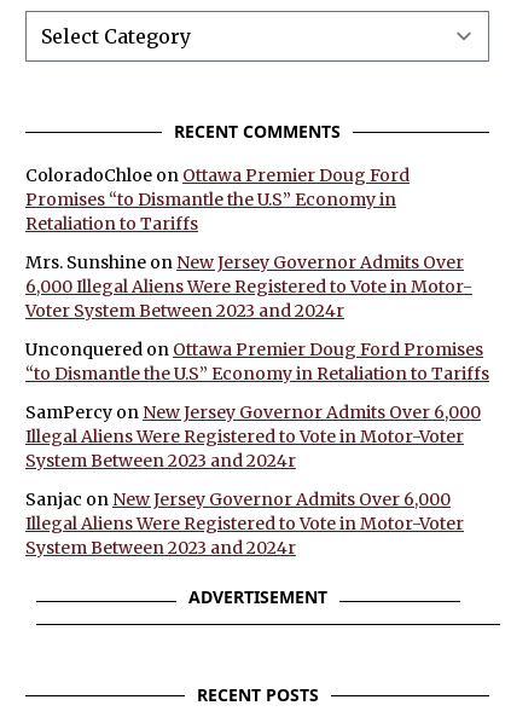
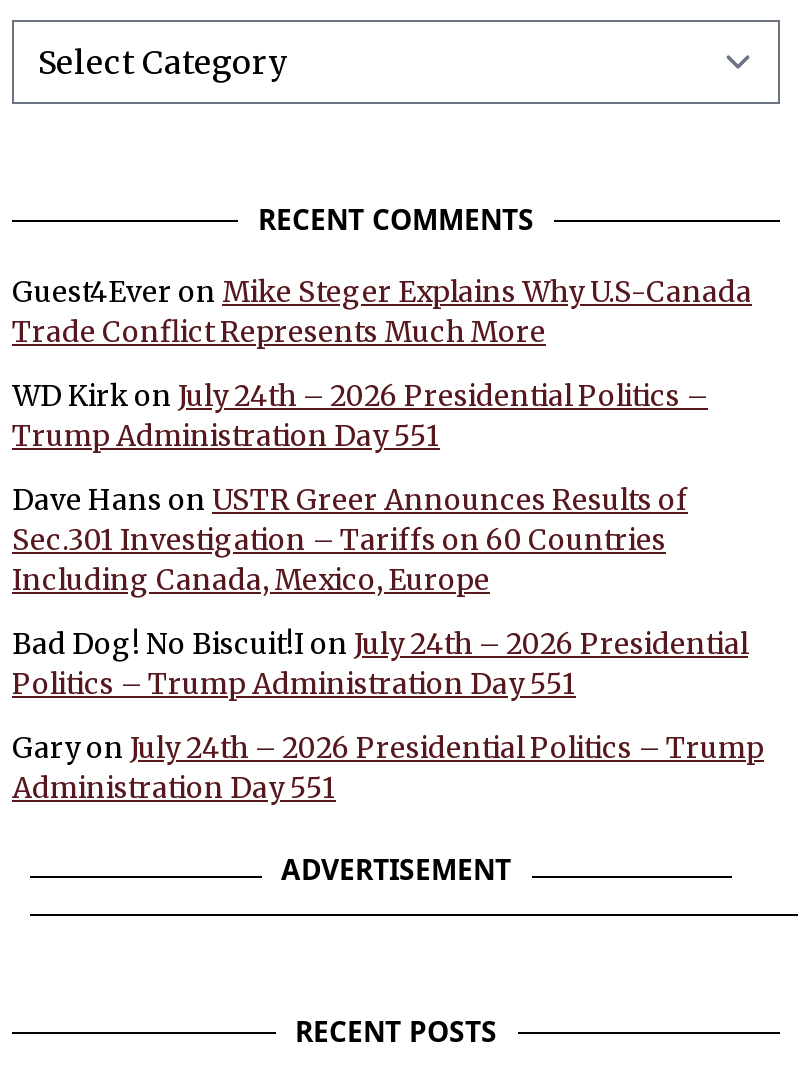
- ColoradoChloe on Ottawa Premier Doug Ford
- Promises “to Dismantle the U.S” Economy in
- Retaliation to Tariffs
+ Guest4Ever on Mike Steger Explains Why U.S-Canada
+ Trade Conflict Represents Much More

- Mrs. Sunshine on New Jersey Governor Admits Over
- 6,000 Illegal Aliens Were Registered to Vote in Motor-
- Voter System Between 2023 and 2024r
+ WD Kirk on July 24th – 2026 Presidential Politics –
+ Trump Administration Day 551

- Unconquered on Ottawa Premier Doug Ford Promises
- “to Dismantle the U.S” Economy in Retaliation to Tariffs
+ Dave Hans on USTR Greer Announces Results of
+ Sec.301 Investigation – Tariffs on 60 Countries
+ Including Canada, Mexico, Europe

- SamPercy on New Jersey Governor Admits Over 6,000
- Illegal Aliens Were Registered to Vote in Motor-Voter
- System Between 2023 and 2024r
+ Bad Dog! No Biscuit!I on July 24th – 2026 Presidential
+ Politics – Trump Administration Day 551

- Sanjac on New Jersey Governor Admits Over 6,000
- Illegal Aliens Were Registered to Vote in Motor-Voter
- System Between 2023 and 2024r
+ Garyon July 24th – 2026 Presidential Politics – Trump
+ Administration Day 551
